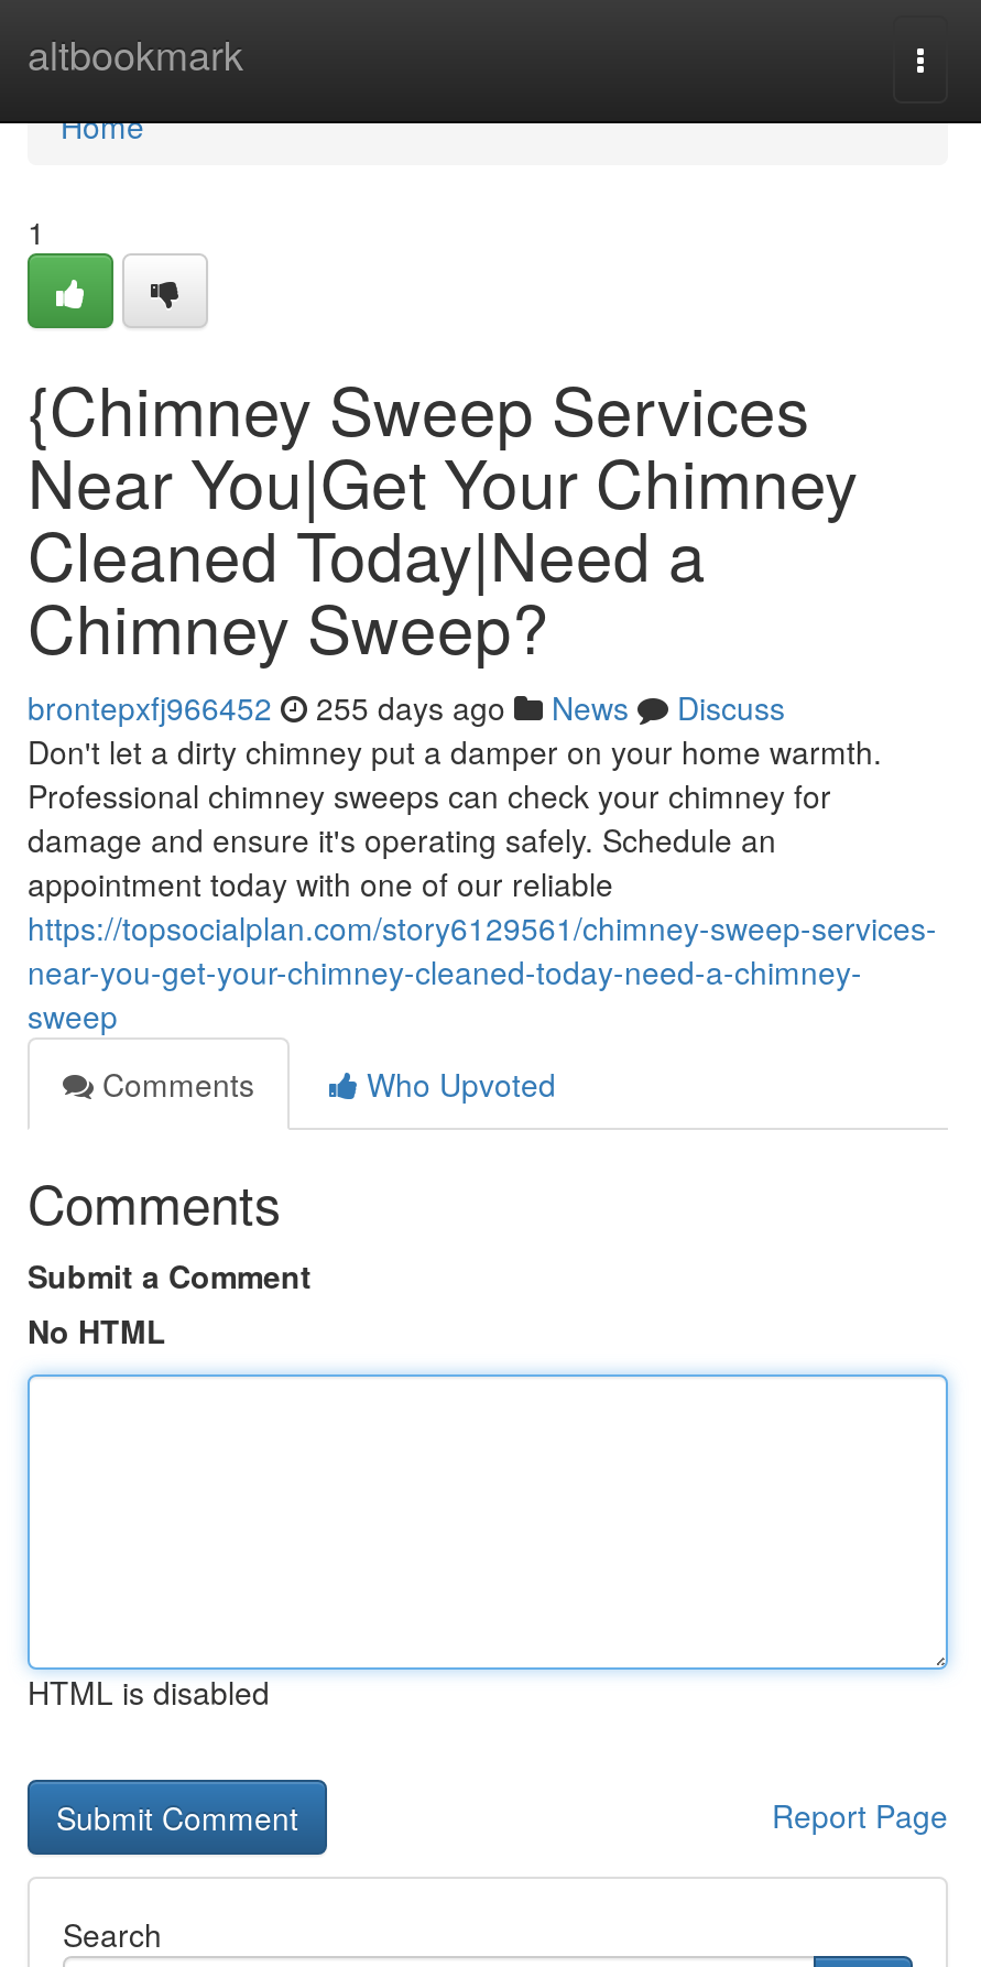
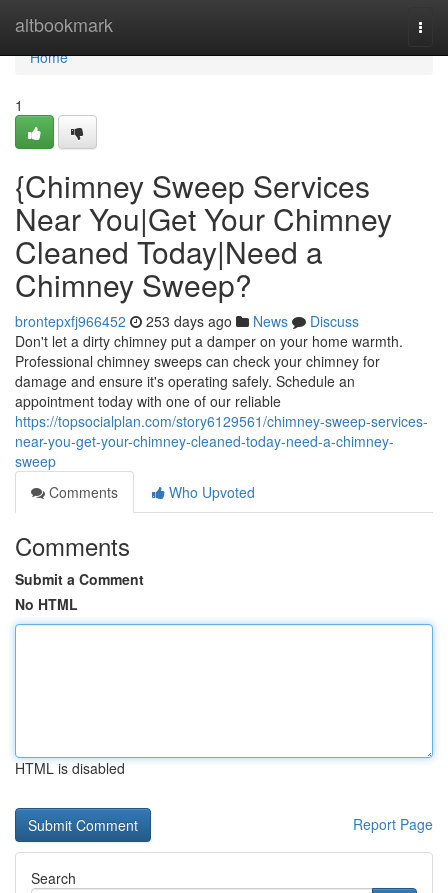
- brontepxfj966452 255 days ago News Discuss
+ brontepxfj966452 253 days ago News Discuss
